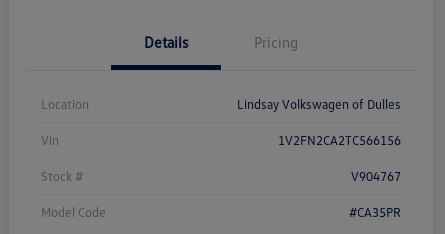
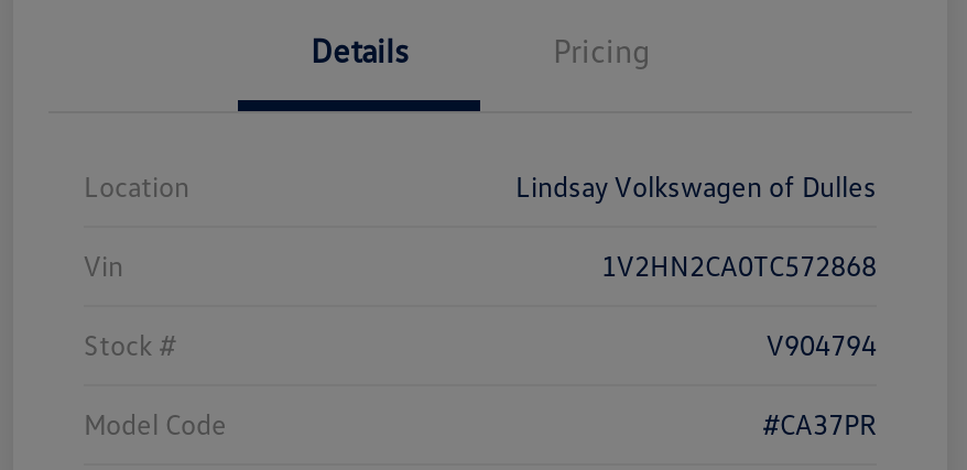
- 1V2FN2CA2TC566156
+ 1V2HN2CA0TC572868

- V904767
+ V904794

- #CA35PR
+ #CA37PR
